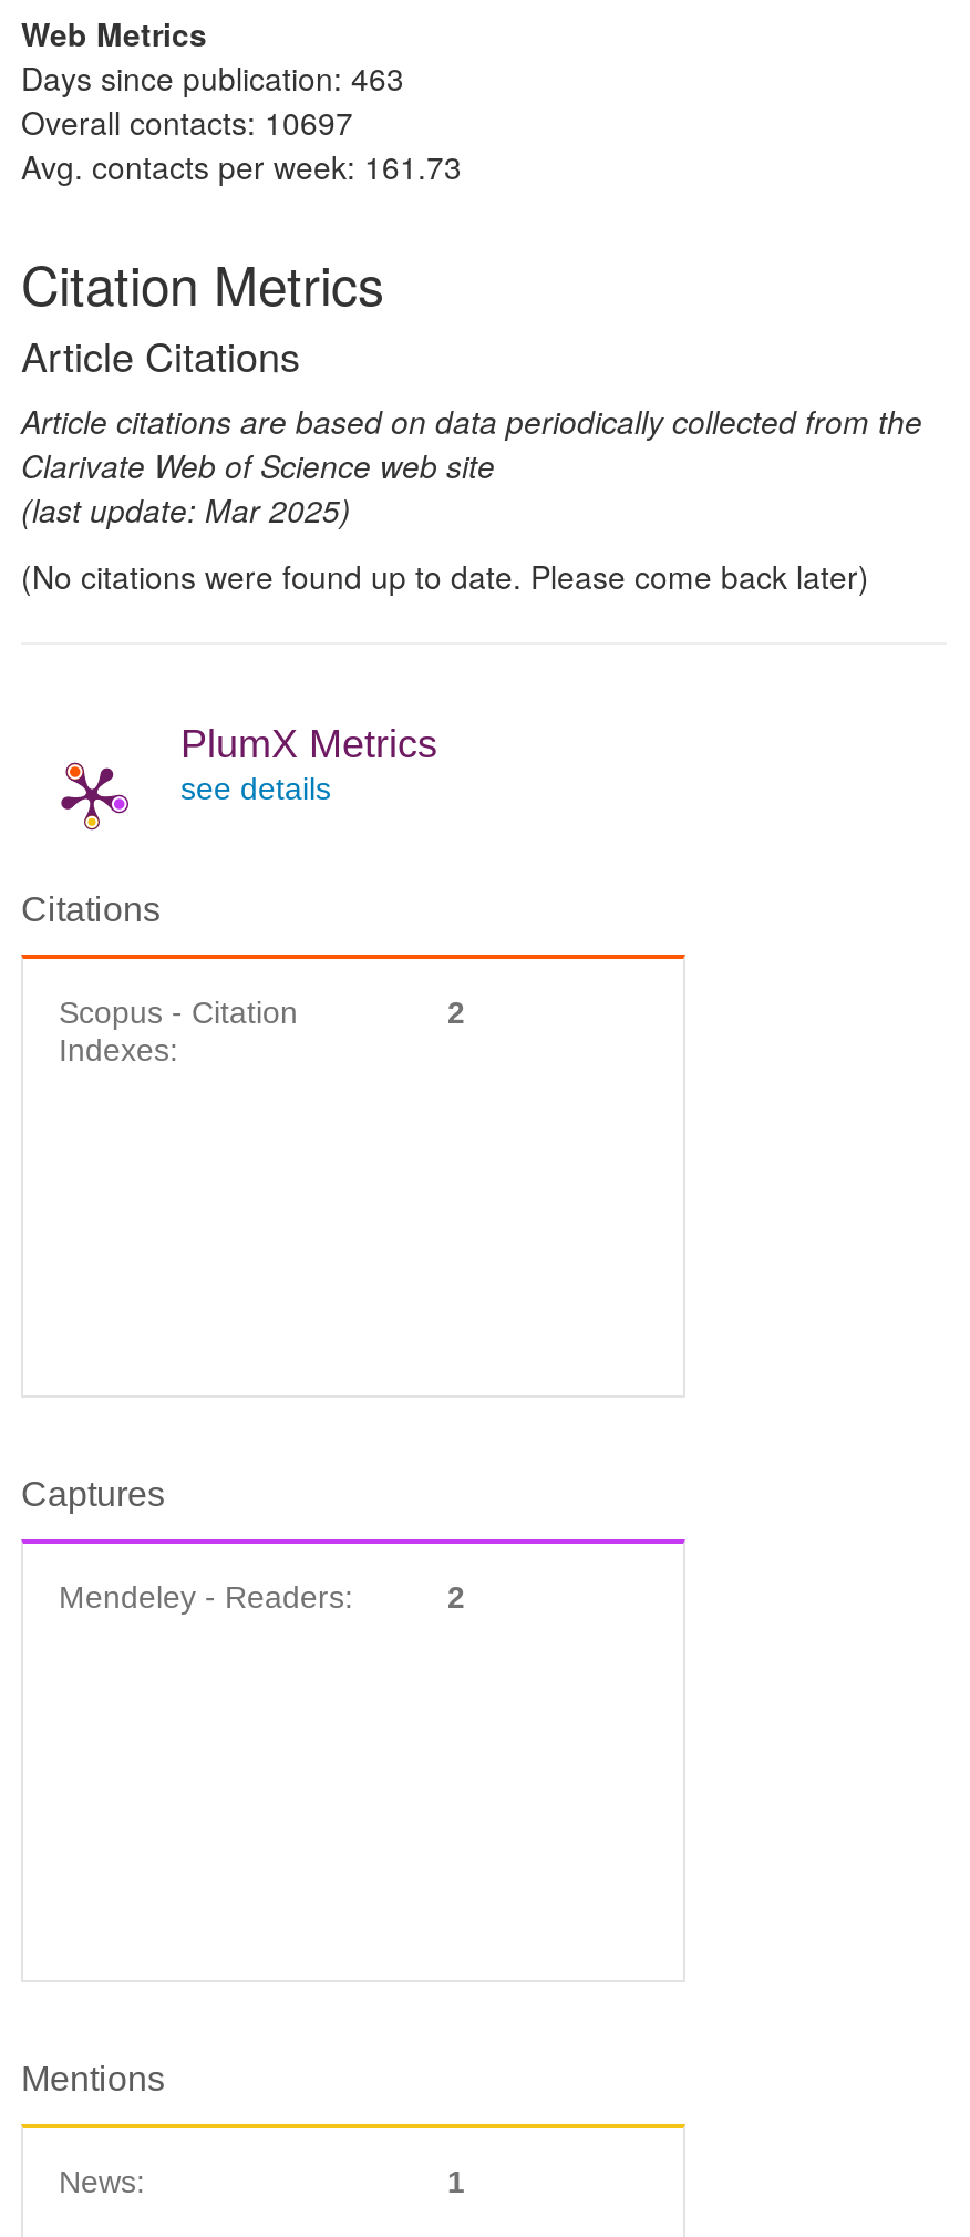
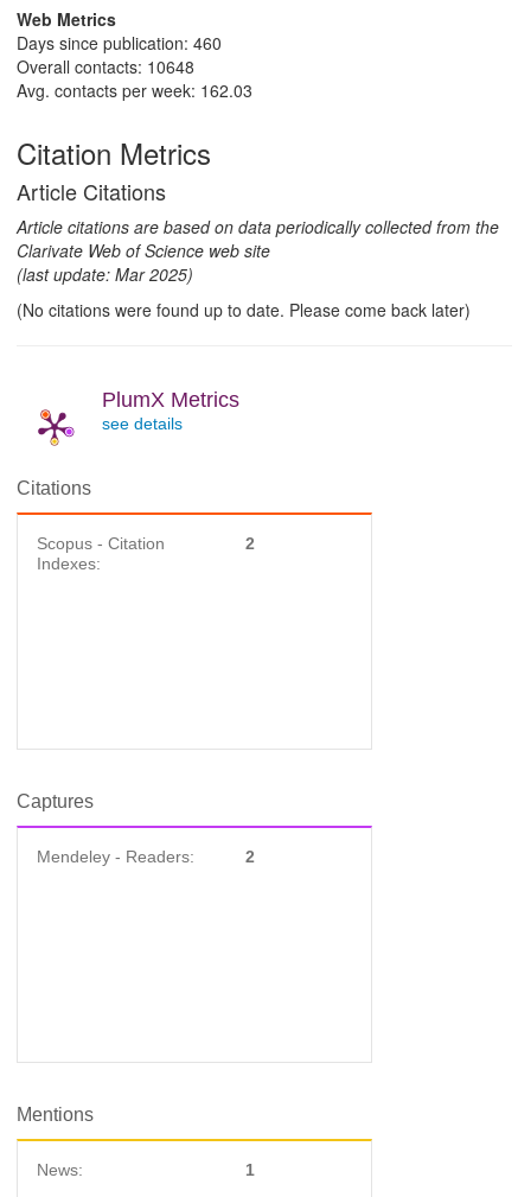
- Days since publication: 463
+ Days since publication: 460

- Overall contacts: 10697
+ Overall contacts: 10648

- Avg. contacts per week: 161.73
+ Avg. contacts per week: 162.03
